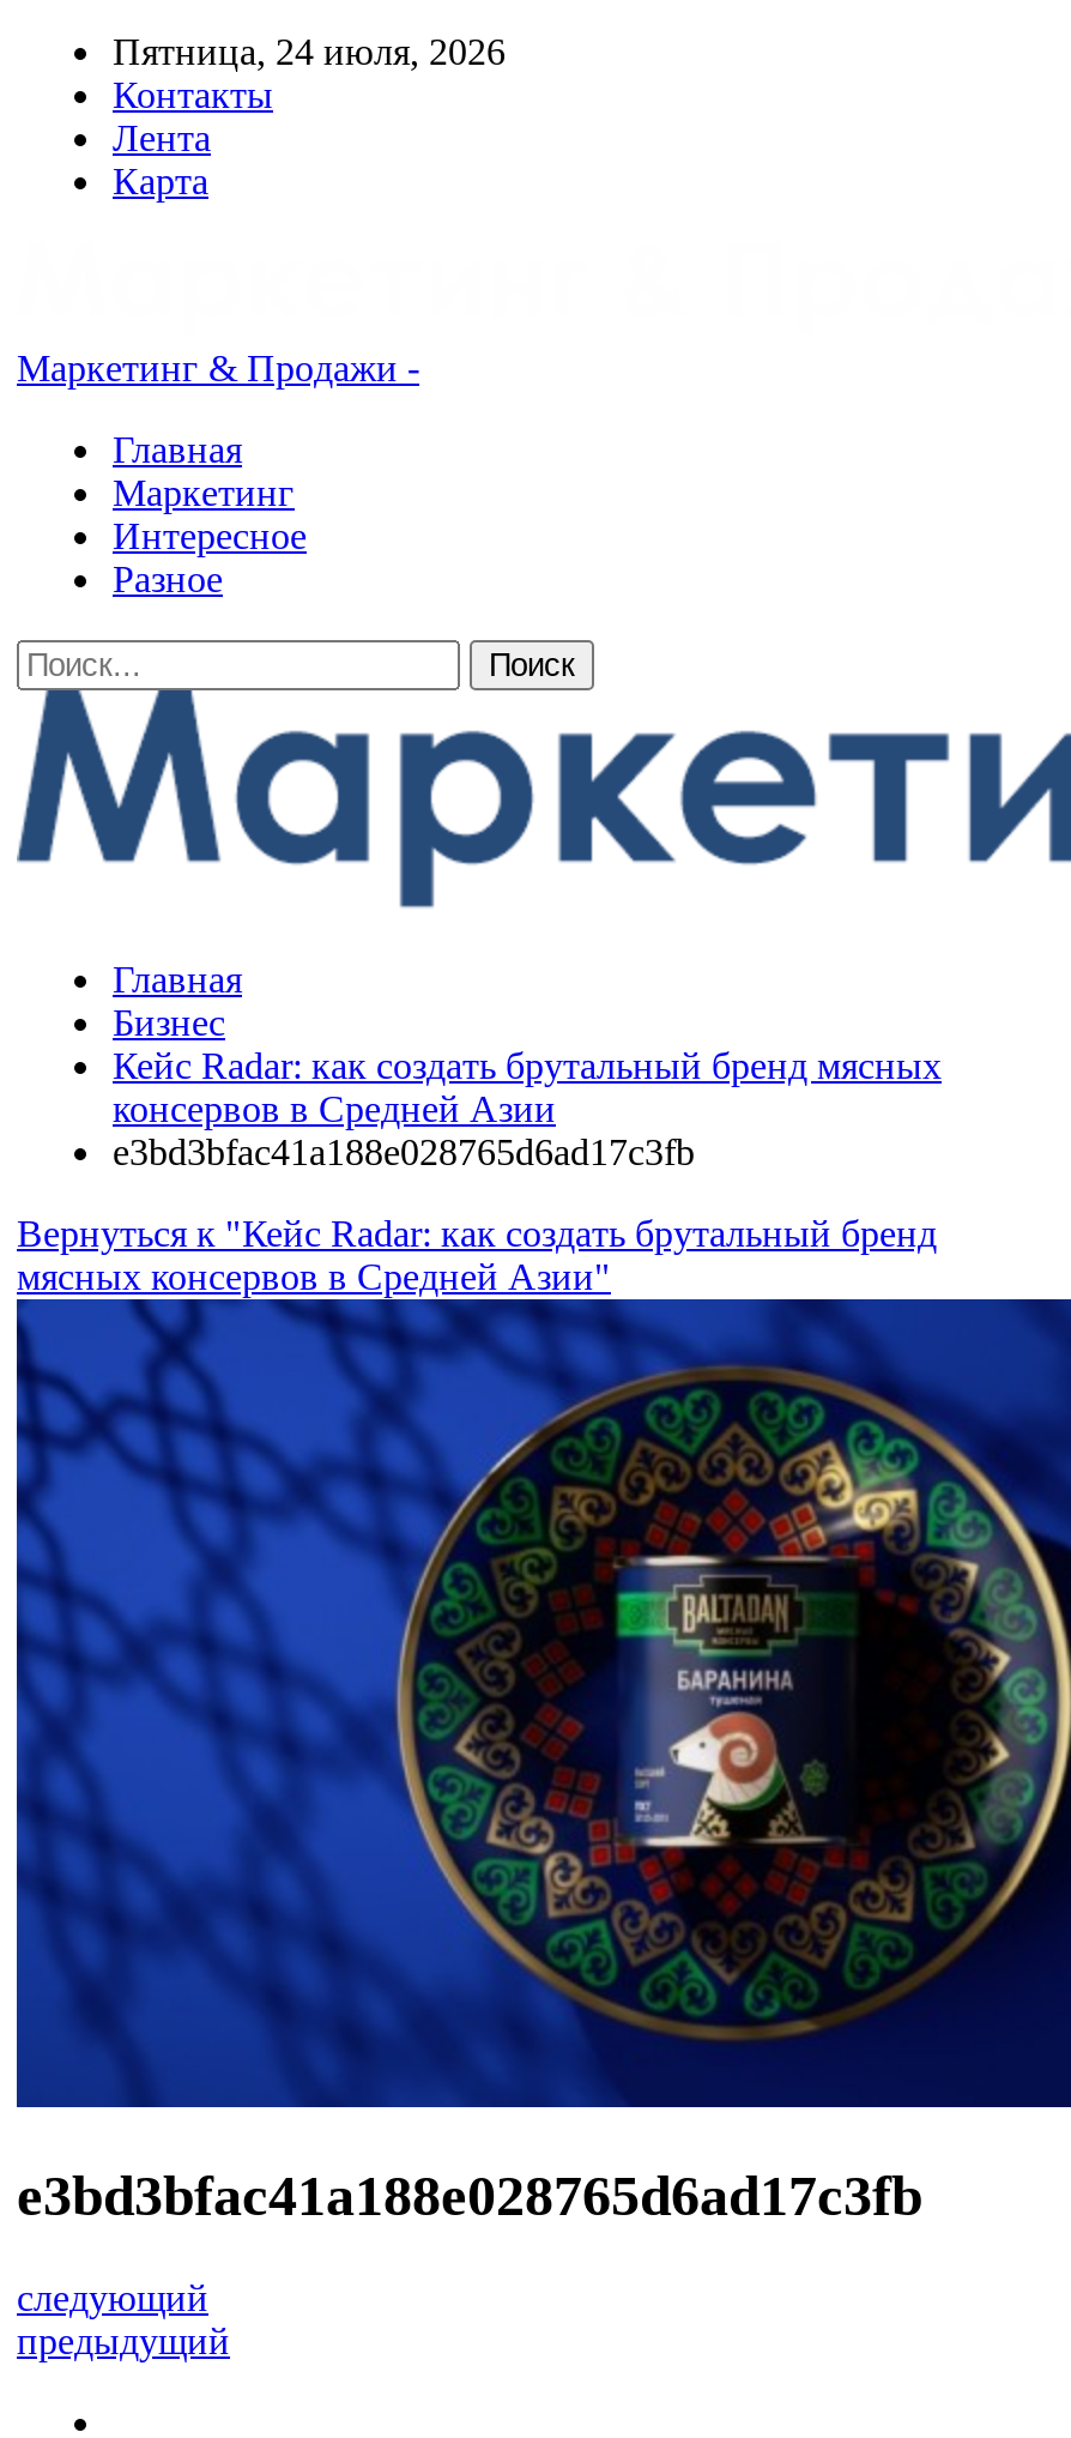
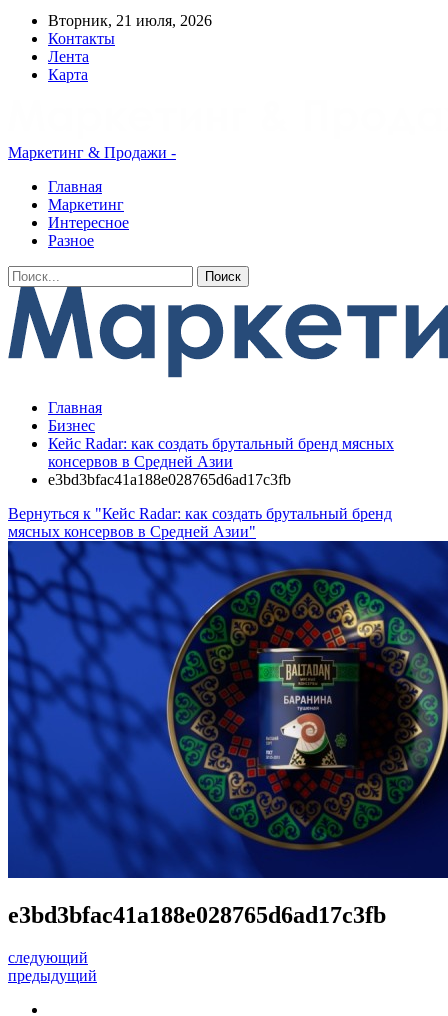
- Пятница, 24 июля, 2026
+ Вторник, 21 июля, 2026
